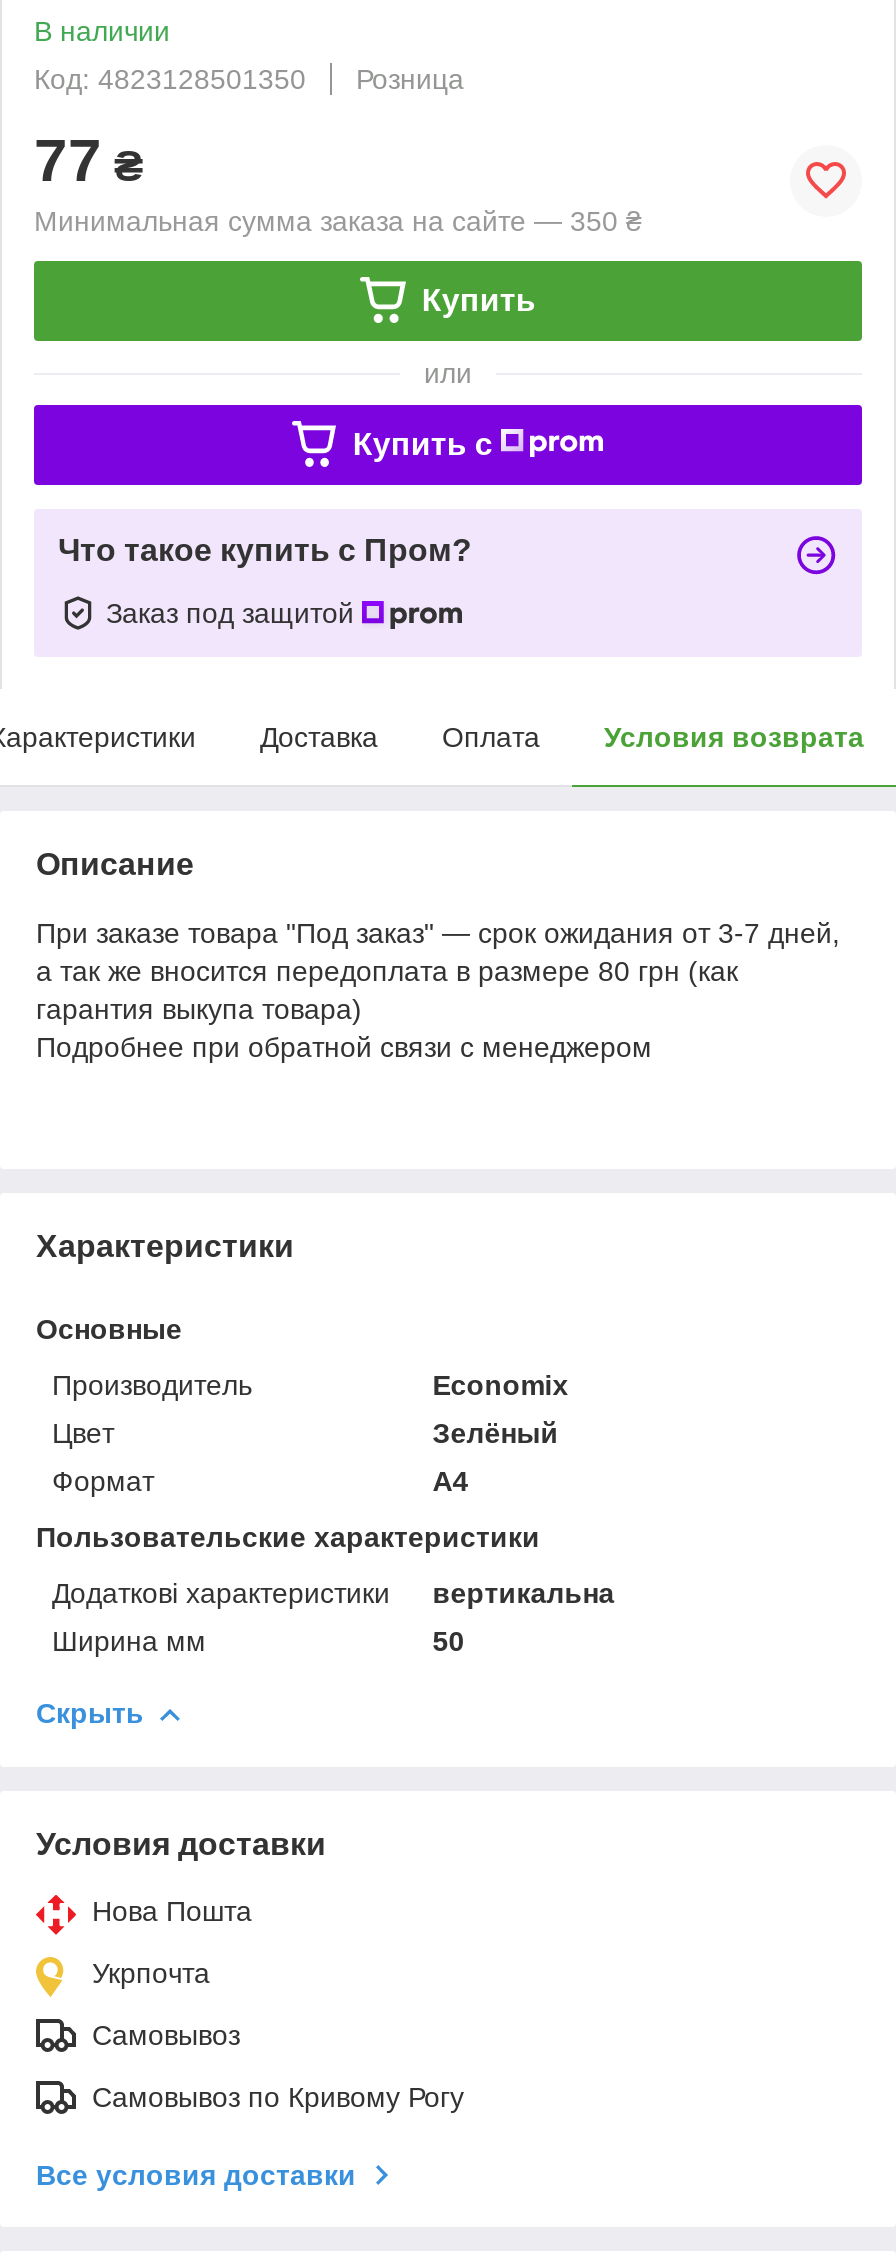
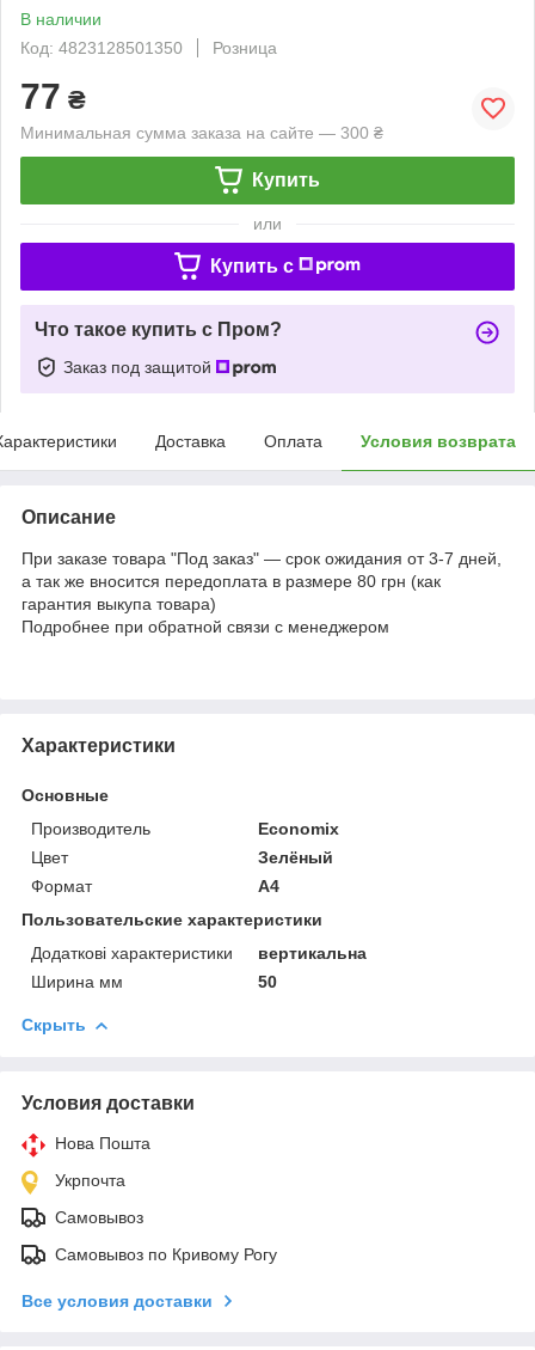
- Минимальная сумма заказа на сайте — 350 ₴
+ Минимальная сумма заказа на сайте — 300 ₴
